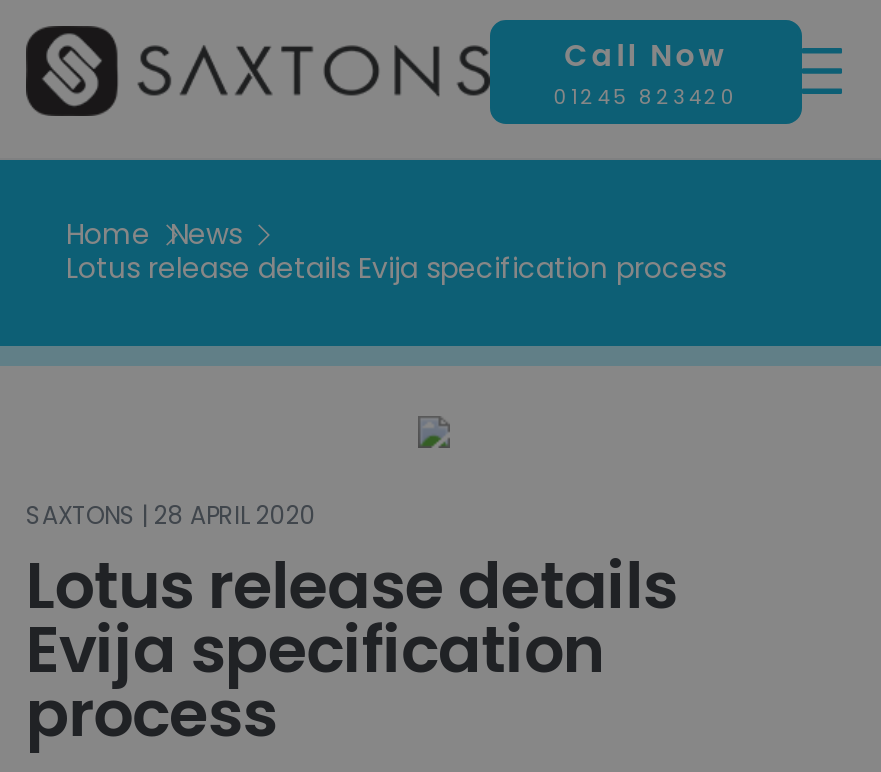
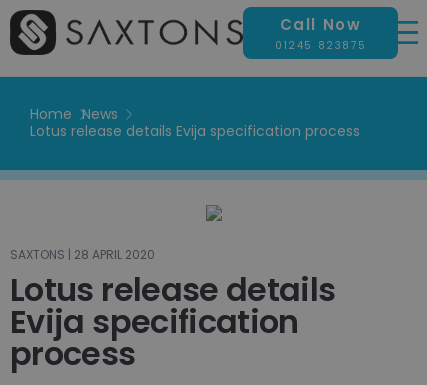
- 01245 823420
+ 01245 823875
